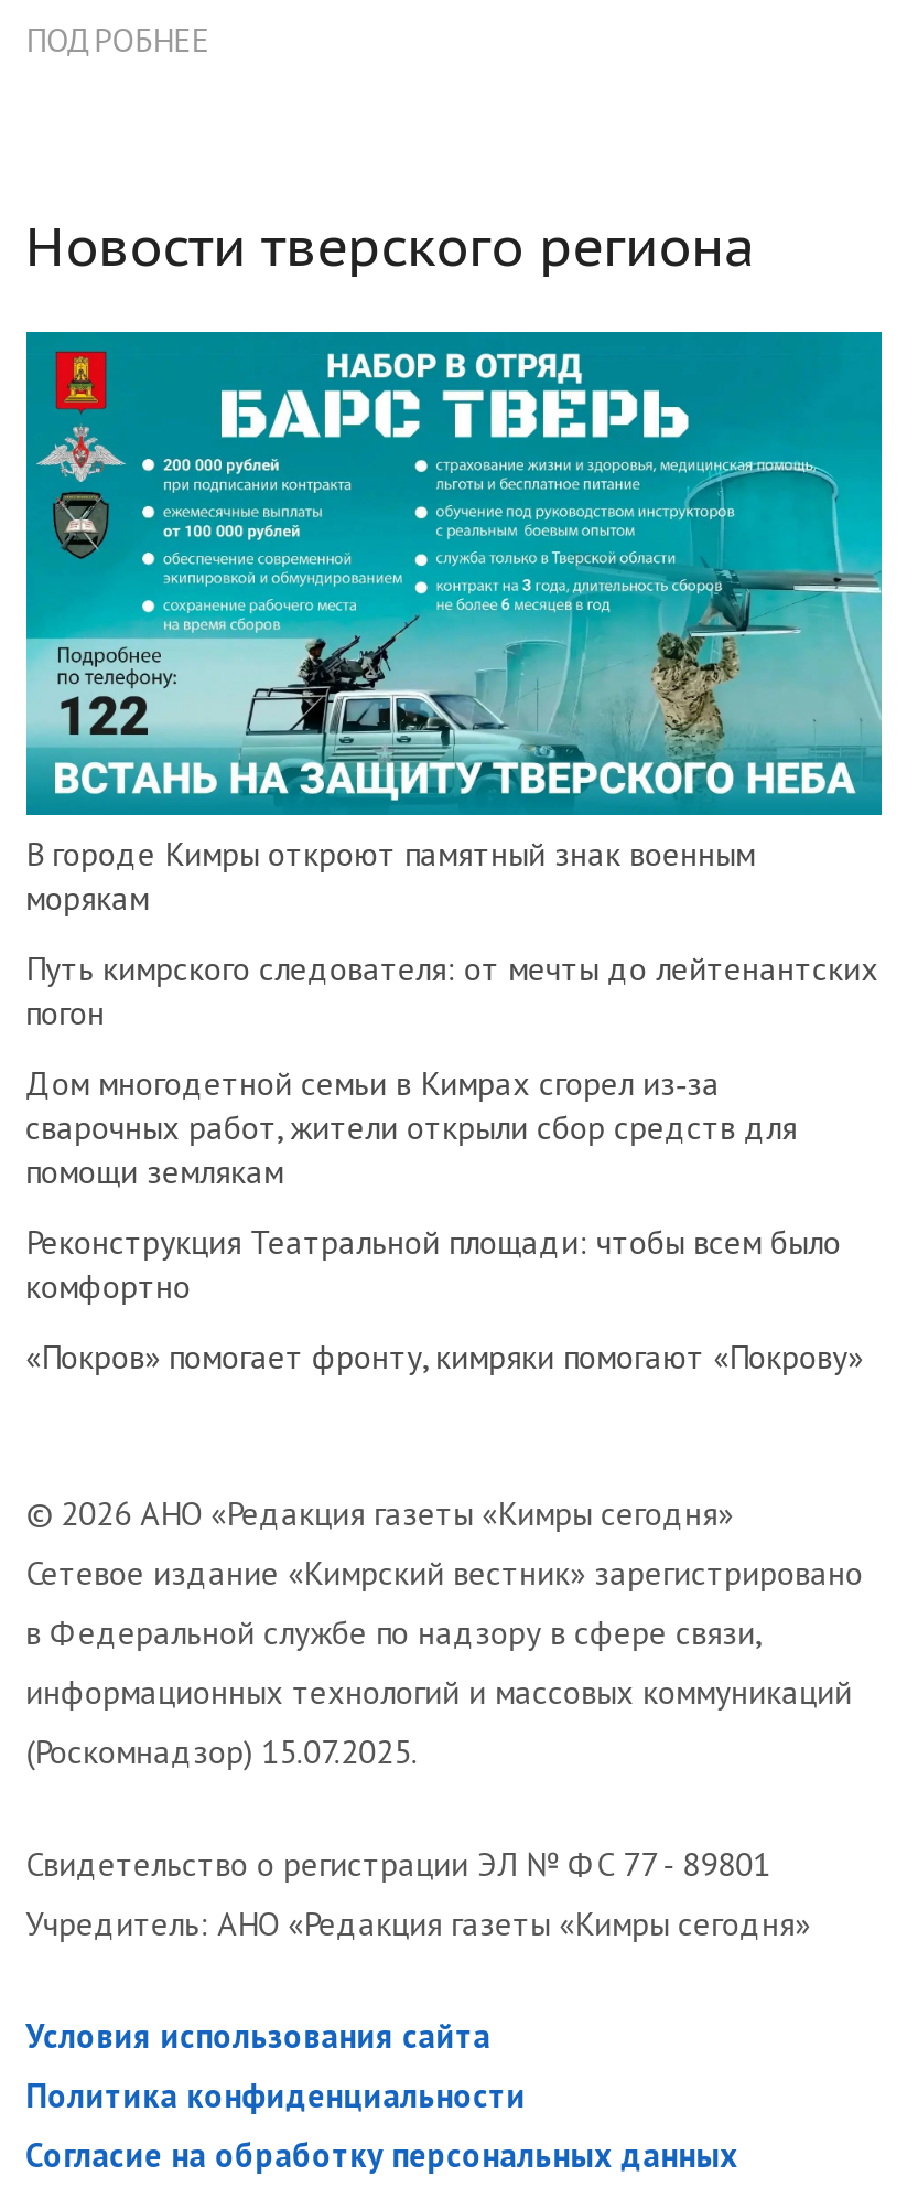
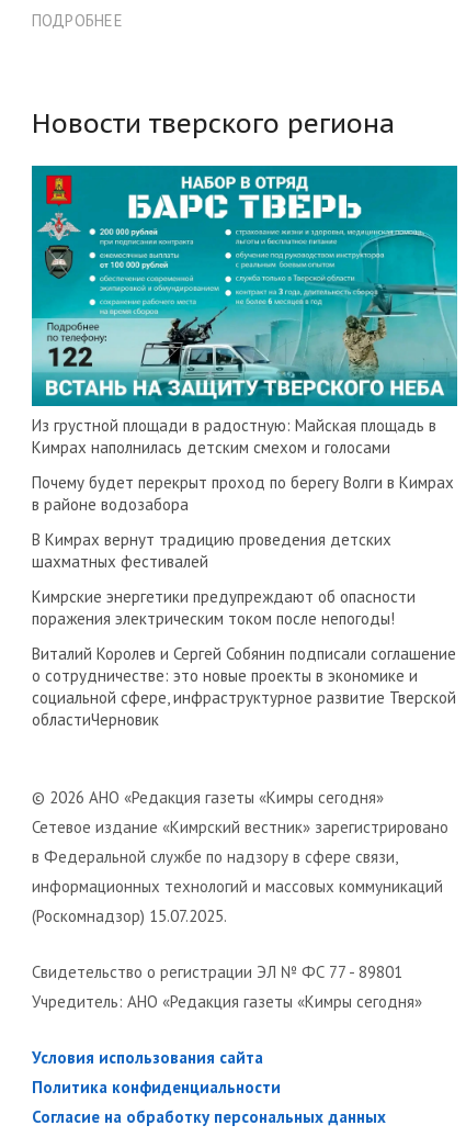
- В городе Кимры откроют памятный знак военным
- морякам
+ Из грустной площади в радостную: Майская площадь в
+ Кимрах наполнилась детским смехом и голосами

- Путь кимрского следователя: от мечты до лейтенантских
- погон
+ Почему будет перекрыт проход по берегу Волги в Кимрах
+ в районе водозабора

- Дом многодетной семьи в Кимрах сгорел из‑за
- сварочных работ, жители открыли сбор средств для
- помощи землякам
+ В Кимрах вернут традицию проведения детских
+ шахматных фестивалей

- Реконструкция Театральной площади: чтобы всем было
- комфортно
+ Кимрские энергетики предупреждают об опасности
+ поражения электрическим током после непогоды!

- «Покров» помогает фронту, кимряки помогают «Покрову»
+ Виталий Королев и Сергей Собянин подписали соглашение
+ о сотрудничестве: это новые проекты в экономике и
+ социальной сфере, инфраструктурное развитие Тверской
+ областиЧерновик
